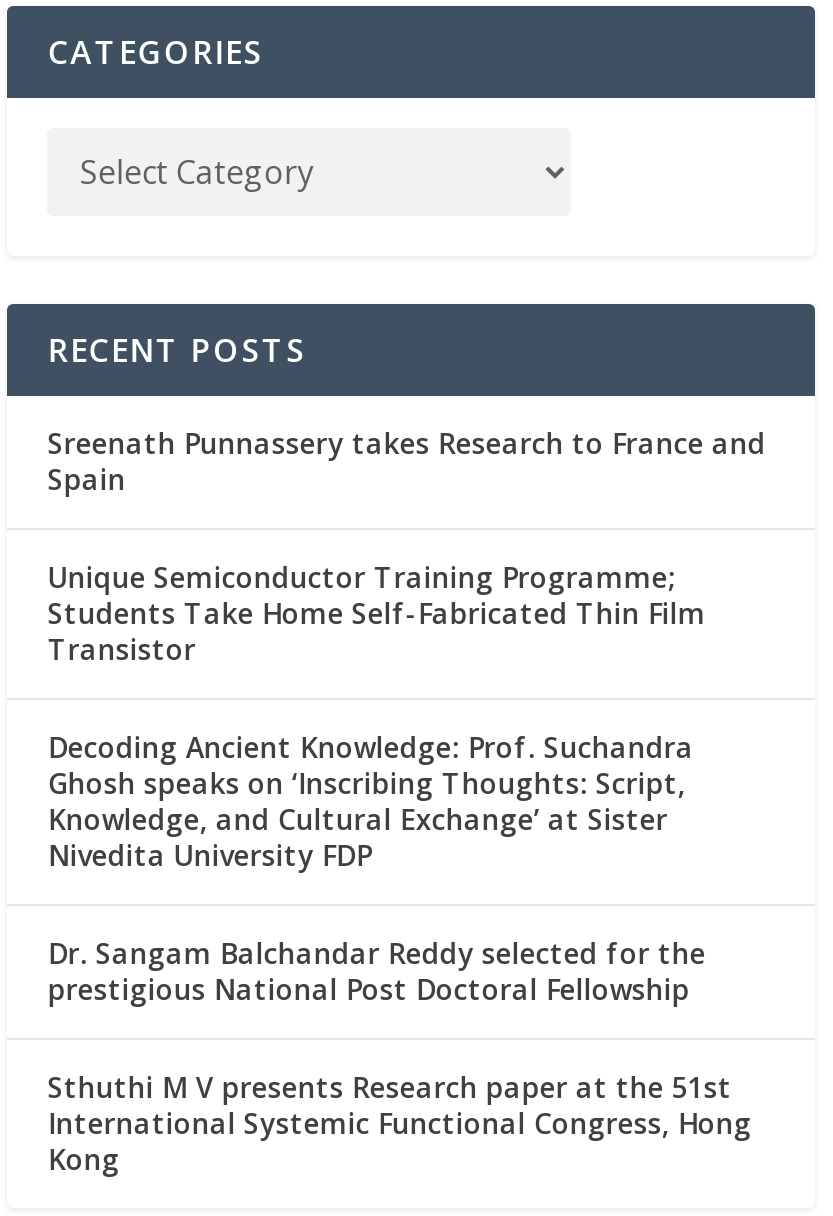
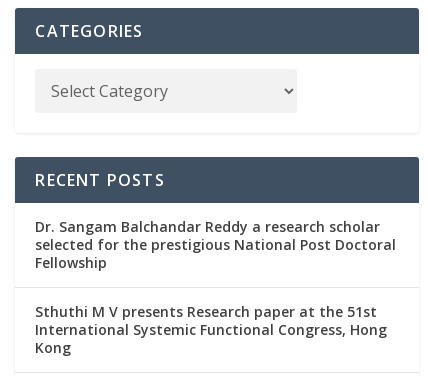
- Sreenath Punnassery takes Research to France and
- Spain
- Unique Semiconductor Training Programme;
- Students Take Home Self-Fabricated Thin Film
- Transistor
- Decoding Ancient Knowledge: Prof. Suchandra
- Ghosh speaks on ‘Inscribing Thoughts: Script,
- Knowledge, and Cultural Exchange’ at Sister
- Nivedita University FDP
- Dr. Sangam Balchandar Reddy selected for the
- prestigious National Post Doctoral Fellowship
+ Dr. Sangam Balchandar Reddy a research scholar
+ selected for the prestigious National Post Doctoral
+ Fellowship
